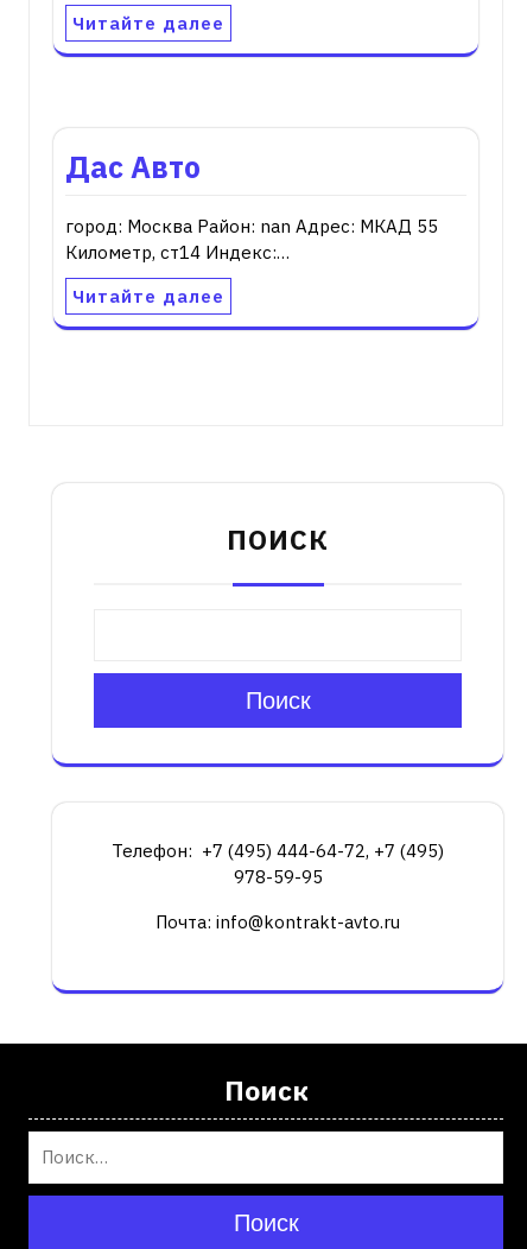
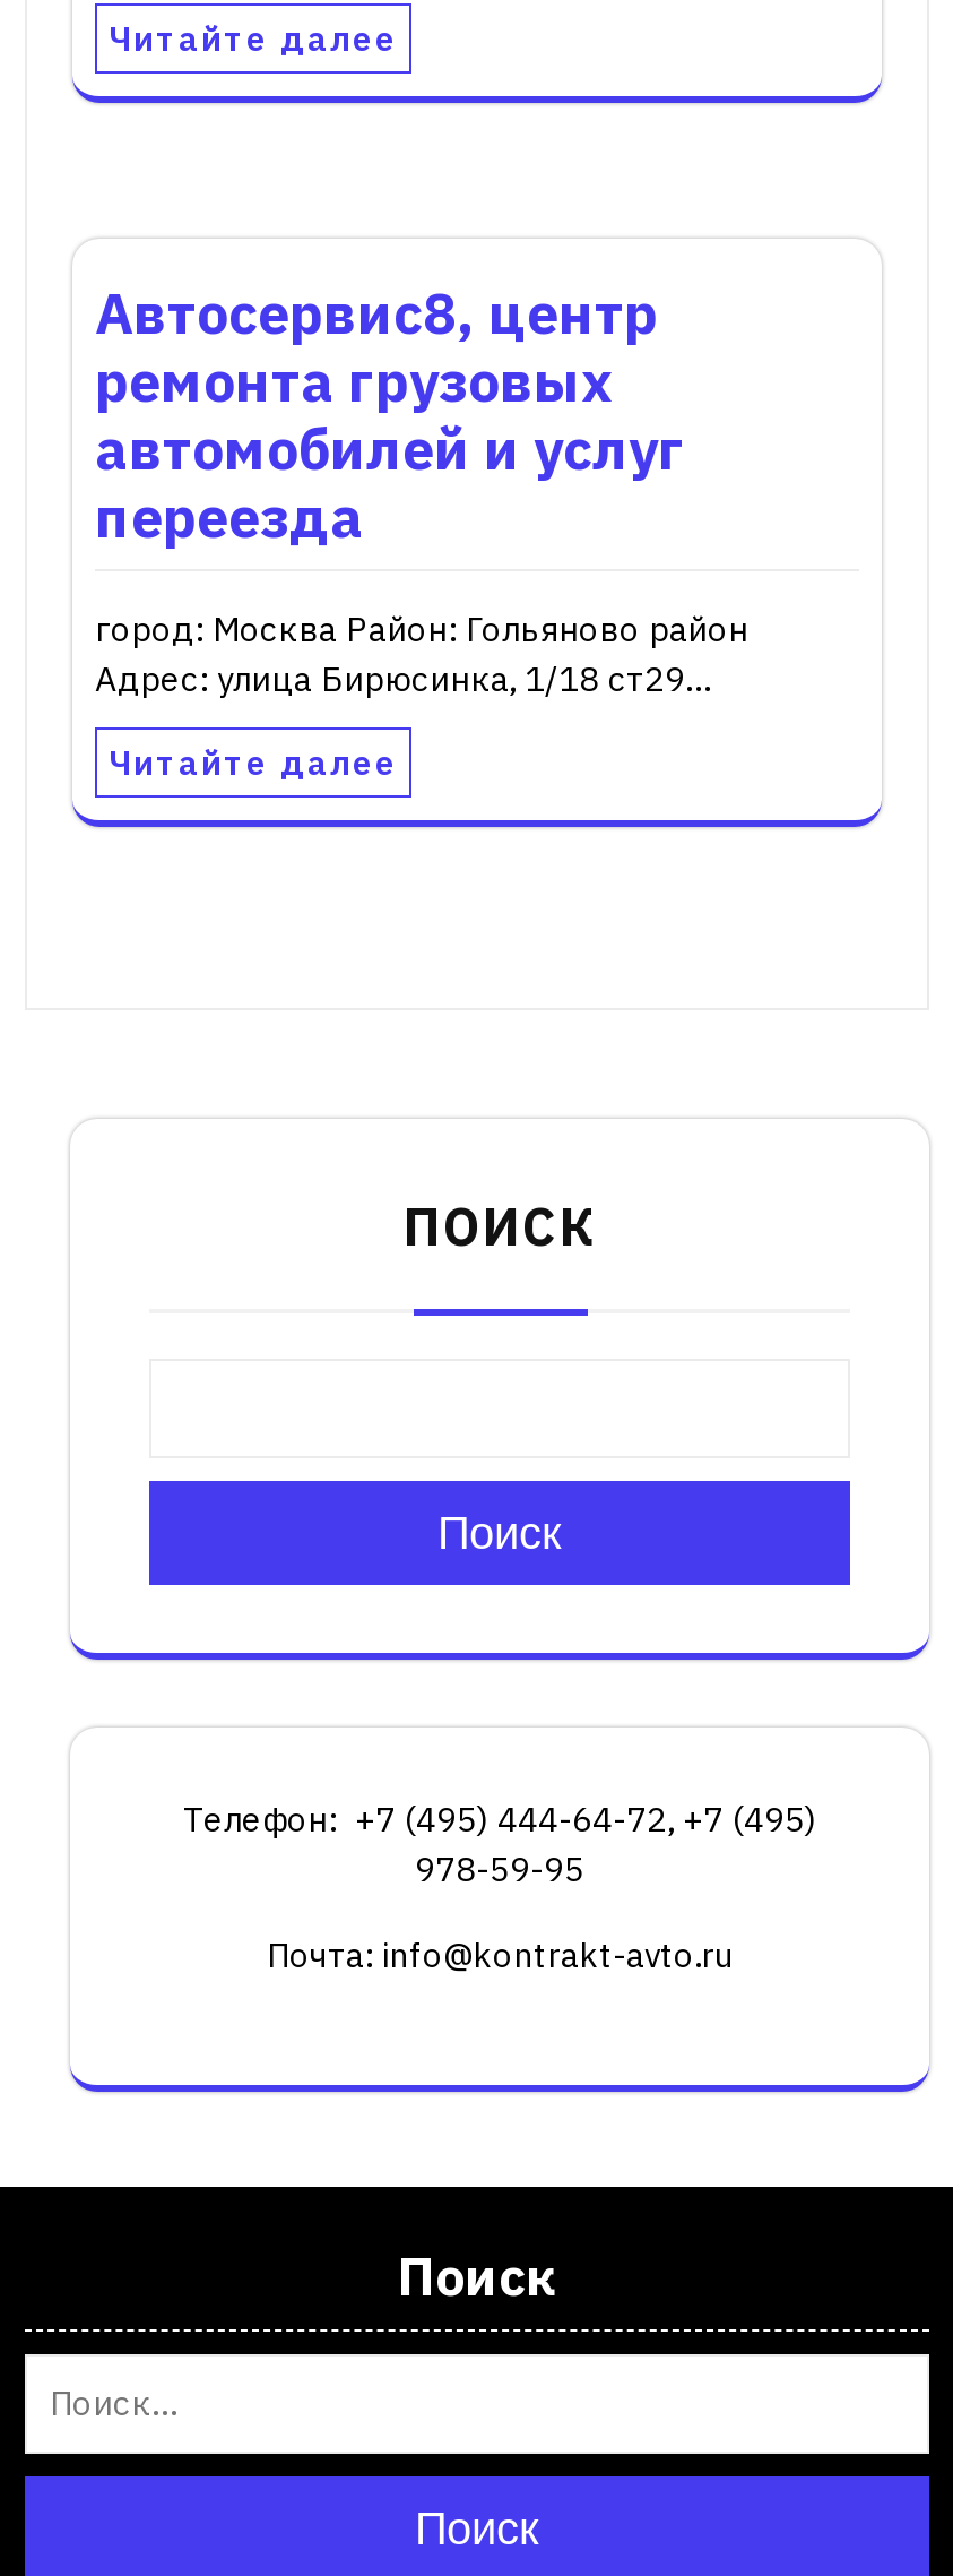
- Дас Авто
+ Автосервис8, центр
+ ремонта грузовых
+ автомобилей и услуг
+ переезда

- город: Москва Район: nan Адрес: МКАД 55
- Километр, ст14 Индекс:…
+ город: Москва Район: Гольяново район
+ Адрес: улица Бирюсинка, 1/18 ст29…
